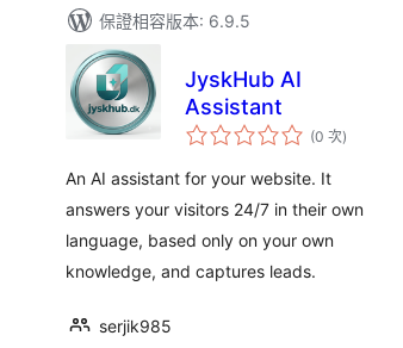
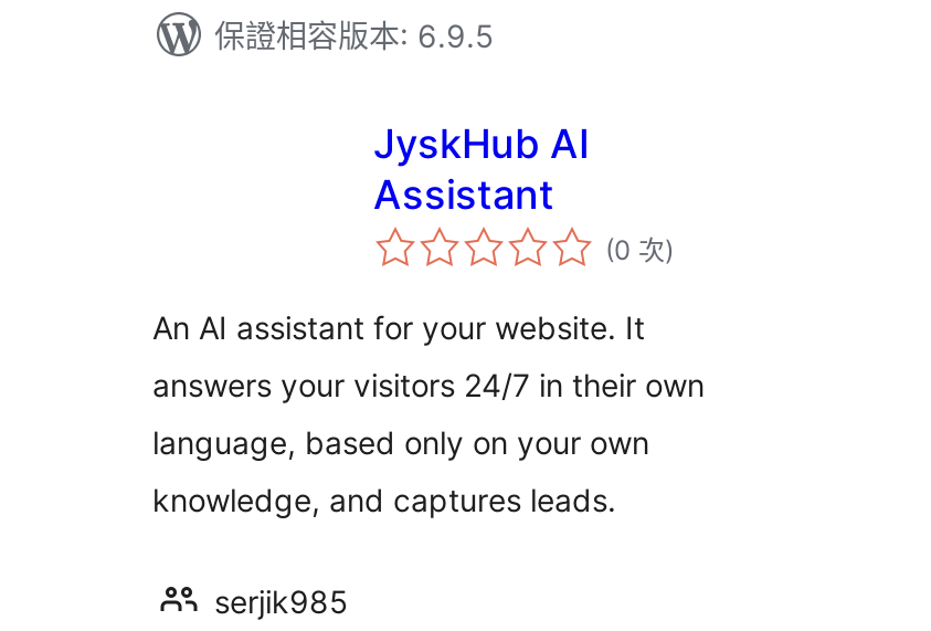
- [image]
